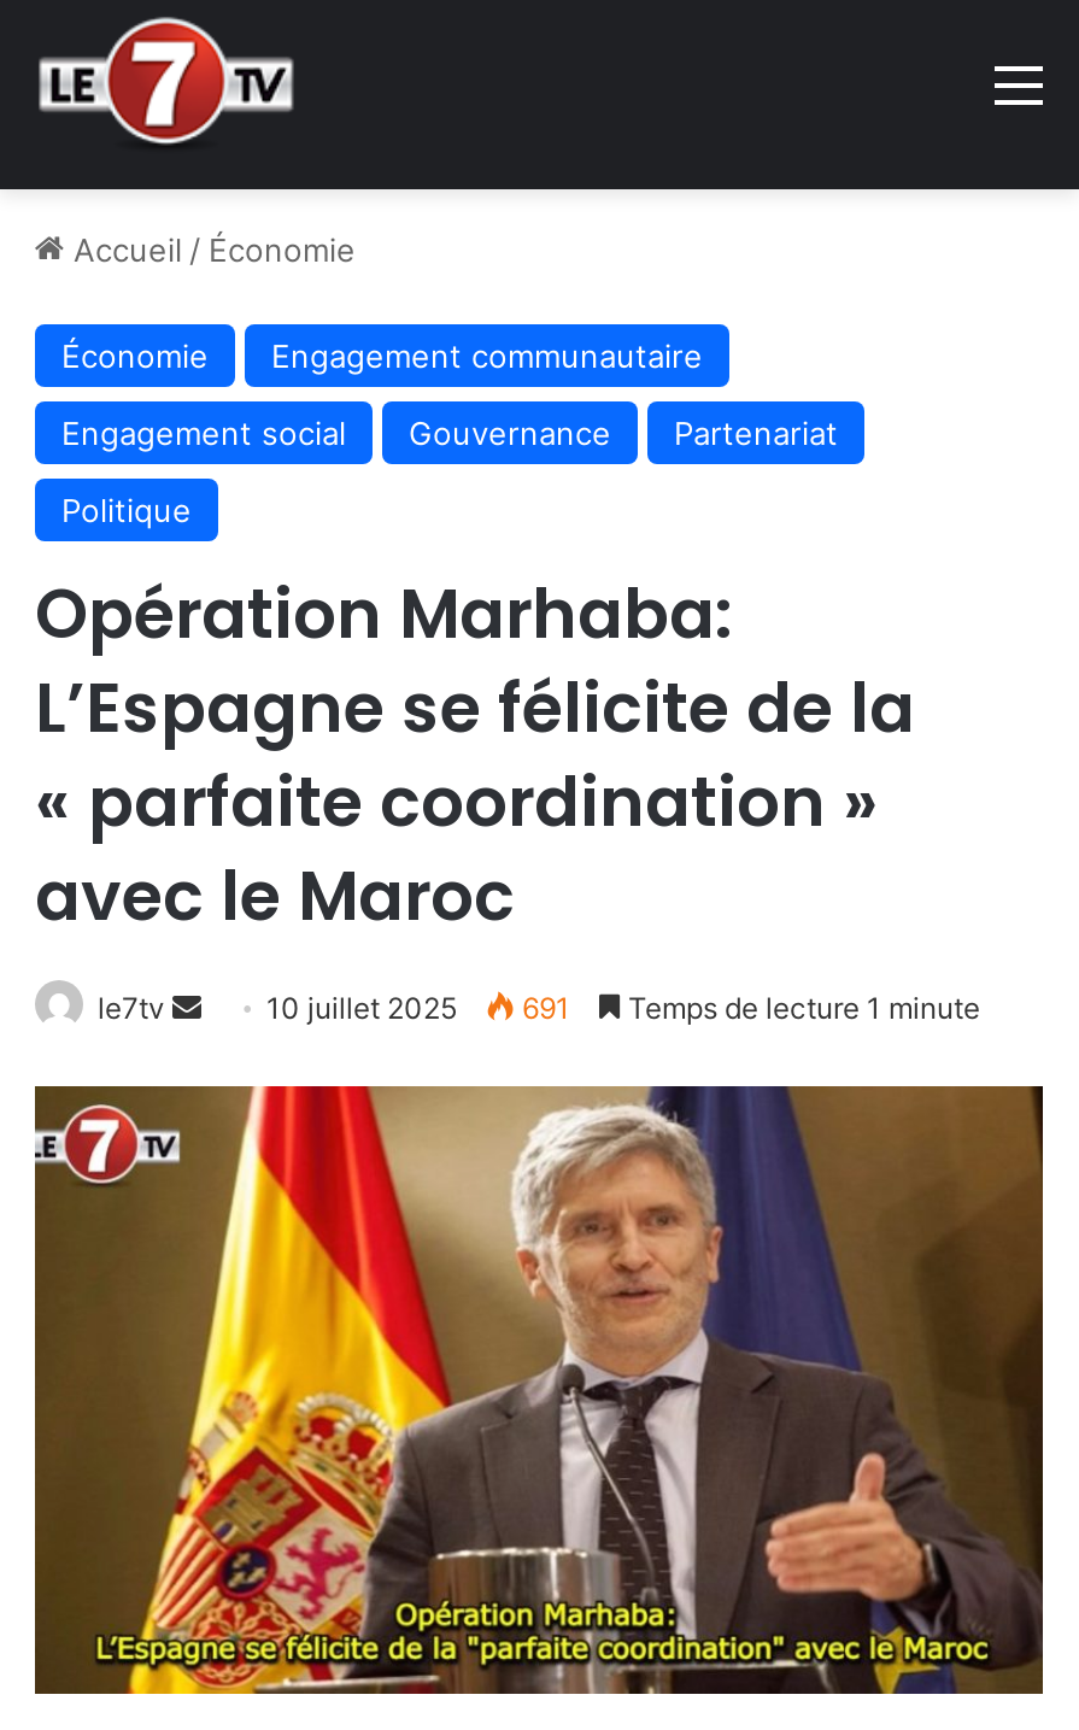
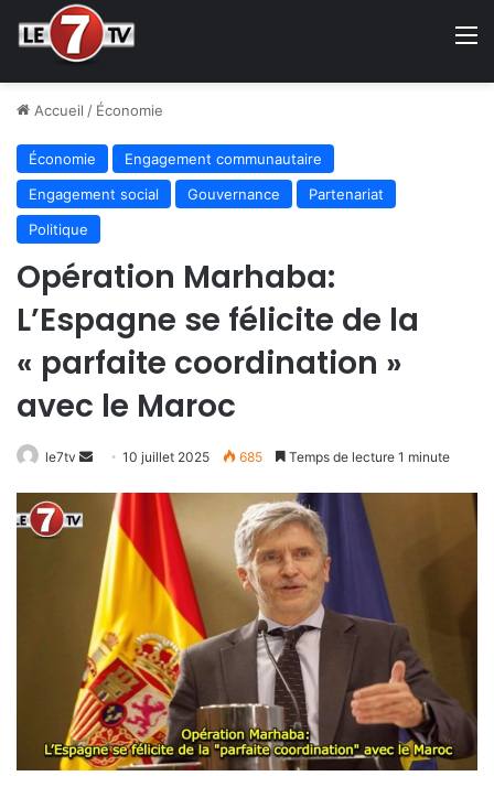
- 691
+ 685
